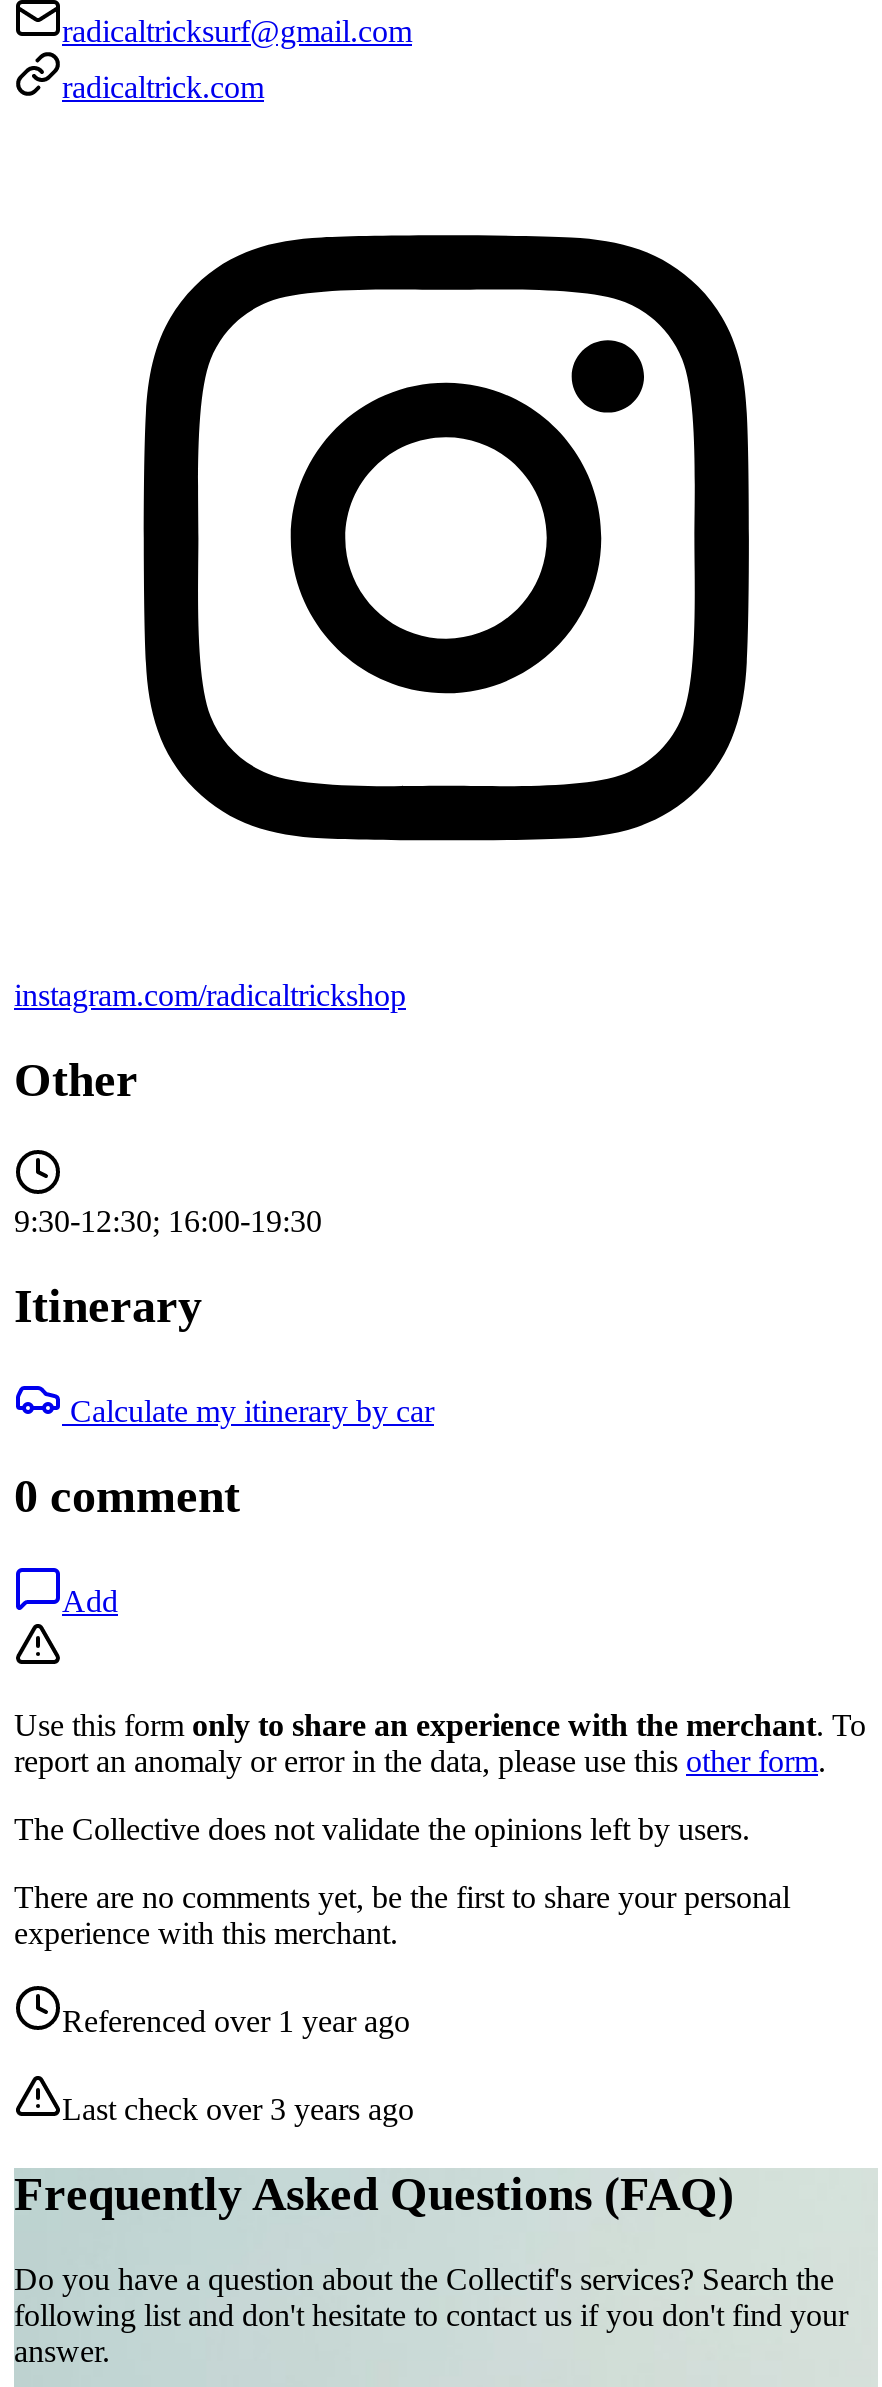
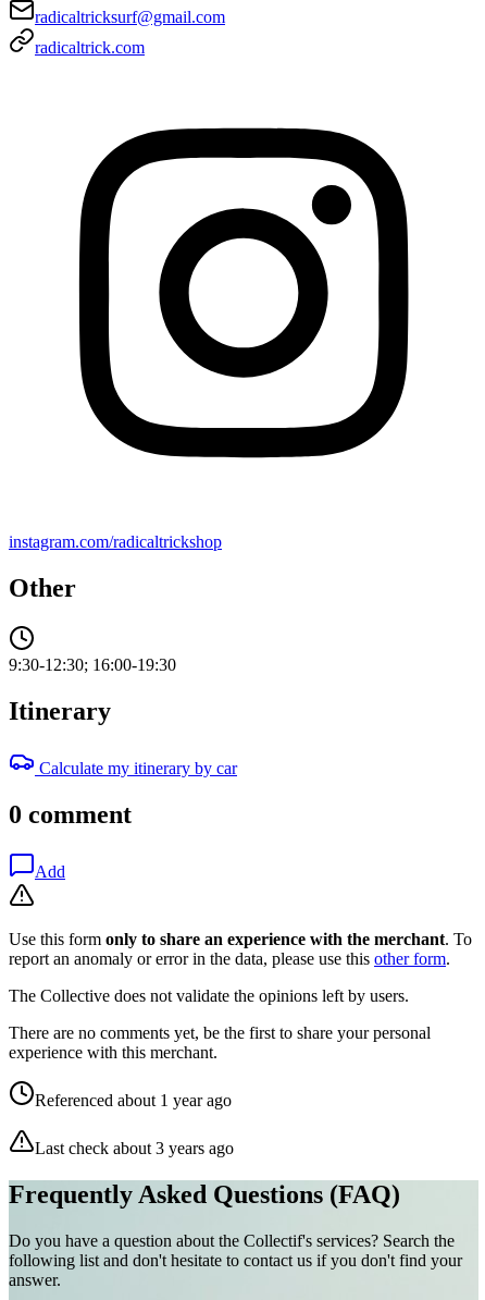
- Referenced over 1 year ago
+ Referenced about 1 year ago

- Last check over 3 years ago
+ Last check about 3 years ago
